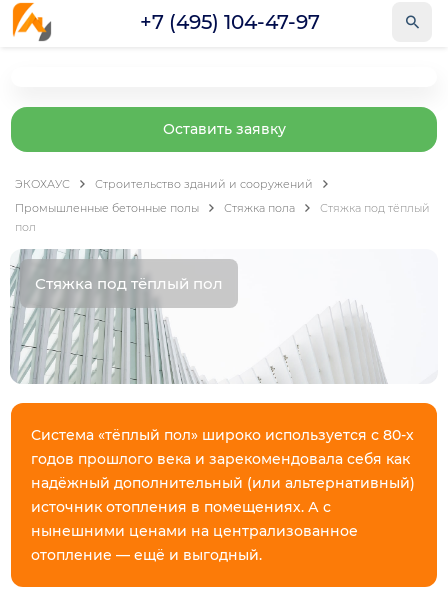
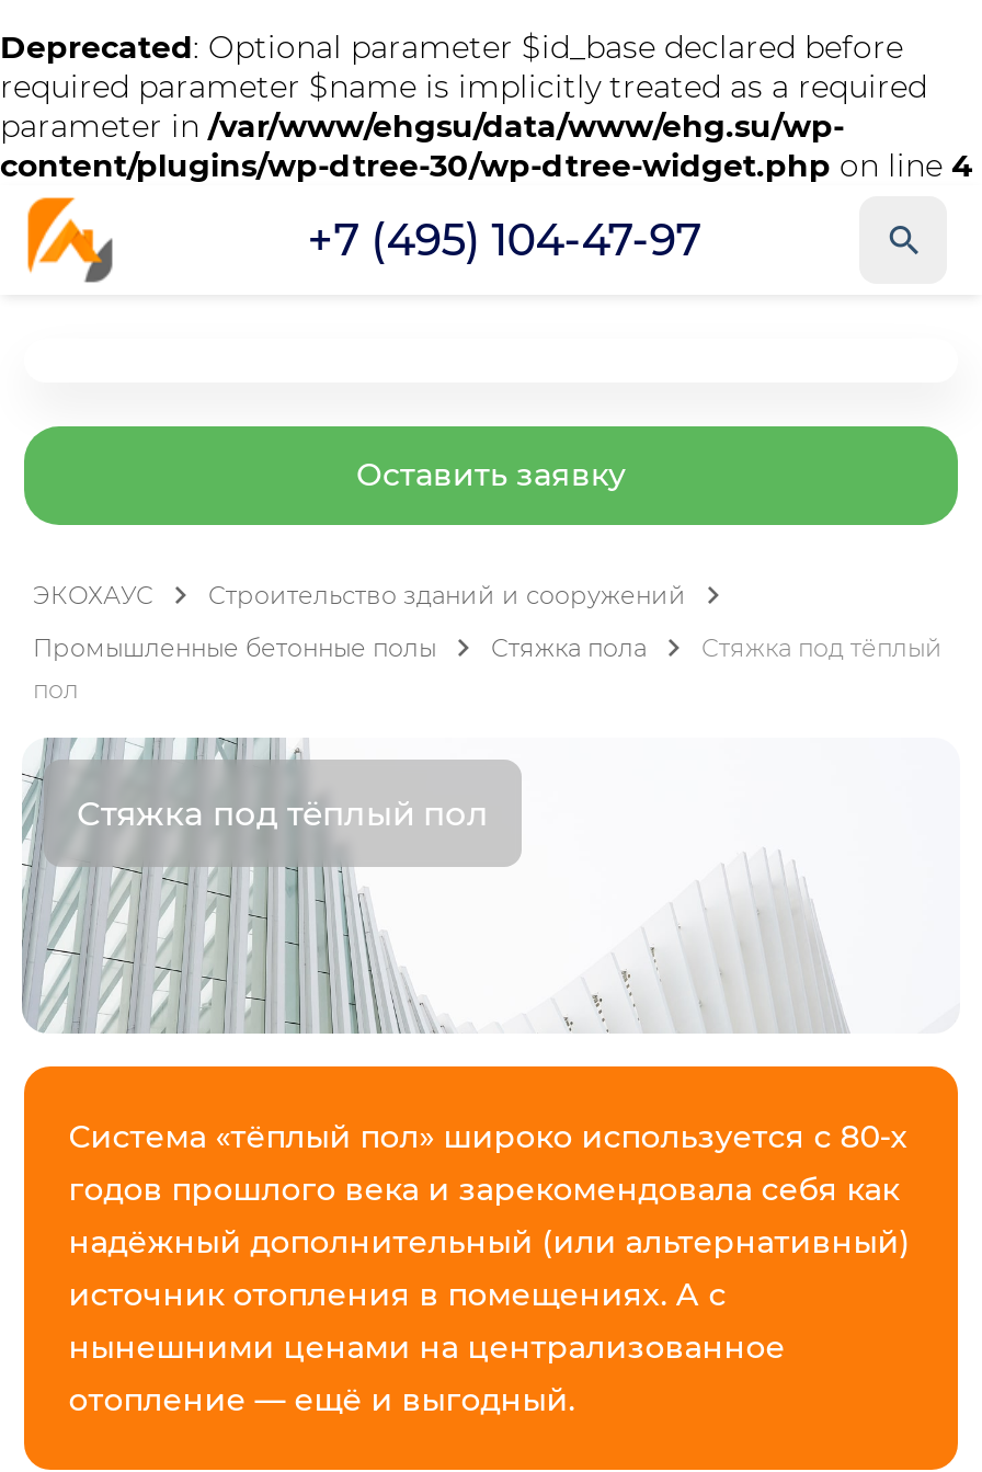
+ Deprecated: Optional parameter $id_base declared before
+ required parameter $name is implicitly treated as a required
+ parameter in /var/www/ehgsu/data/www/ehg.su/wp-
+ content/plugins/wp-dtree-30/wp-dtree-widget.php on line 4
